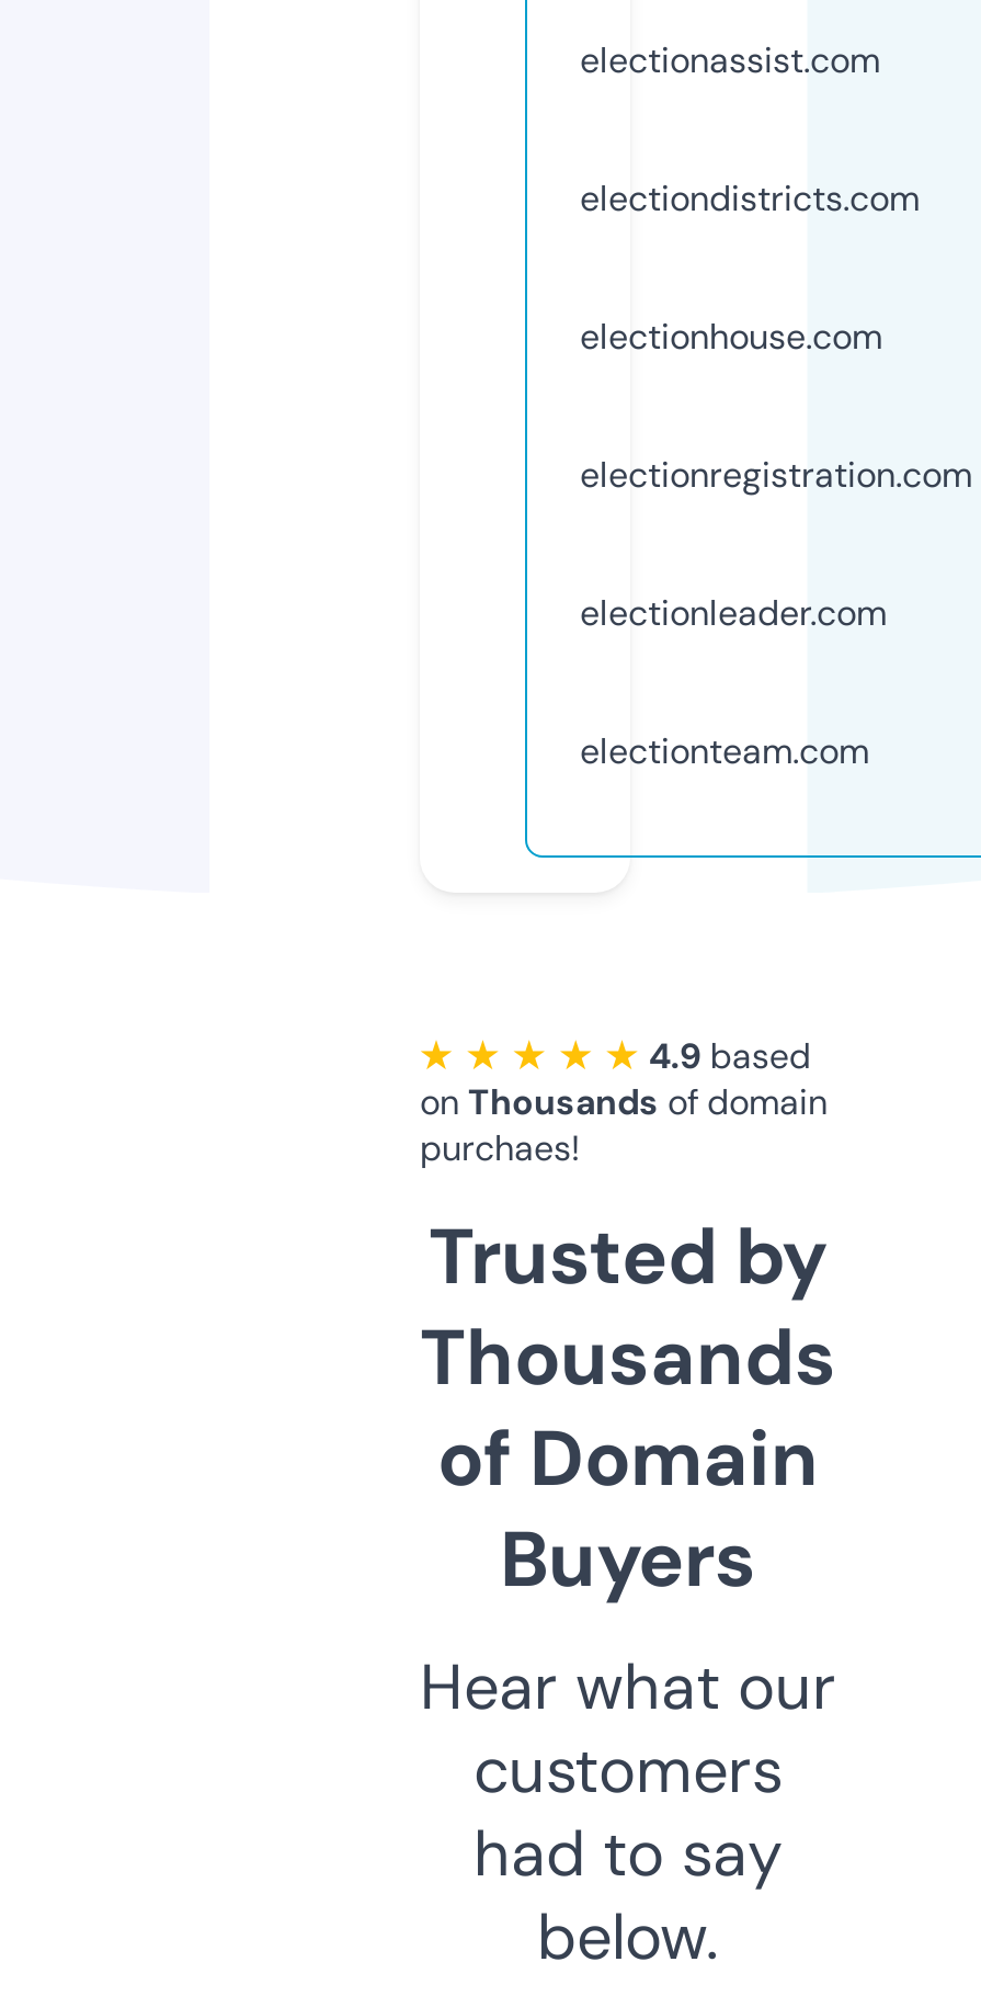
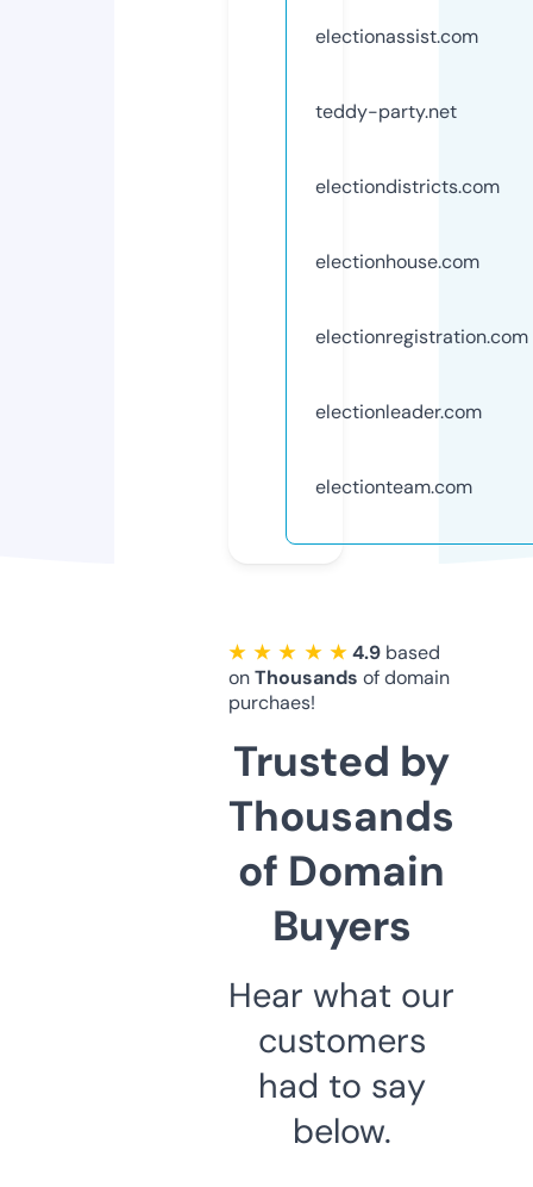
+ teddy-party.net
